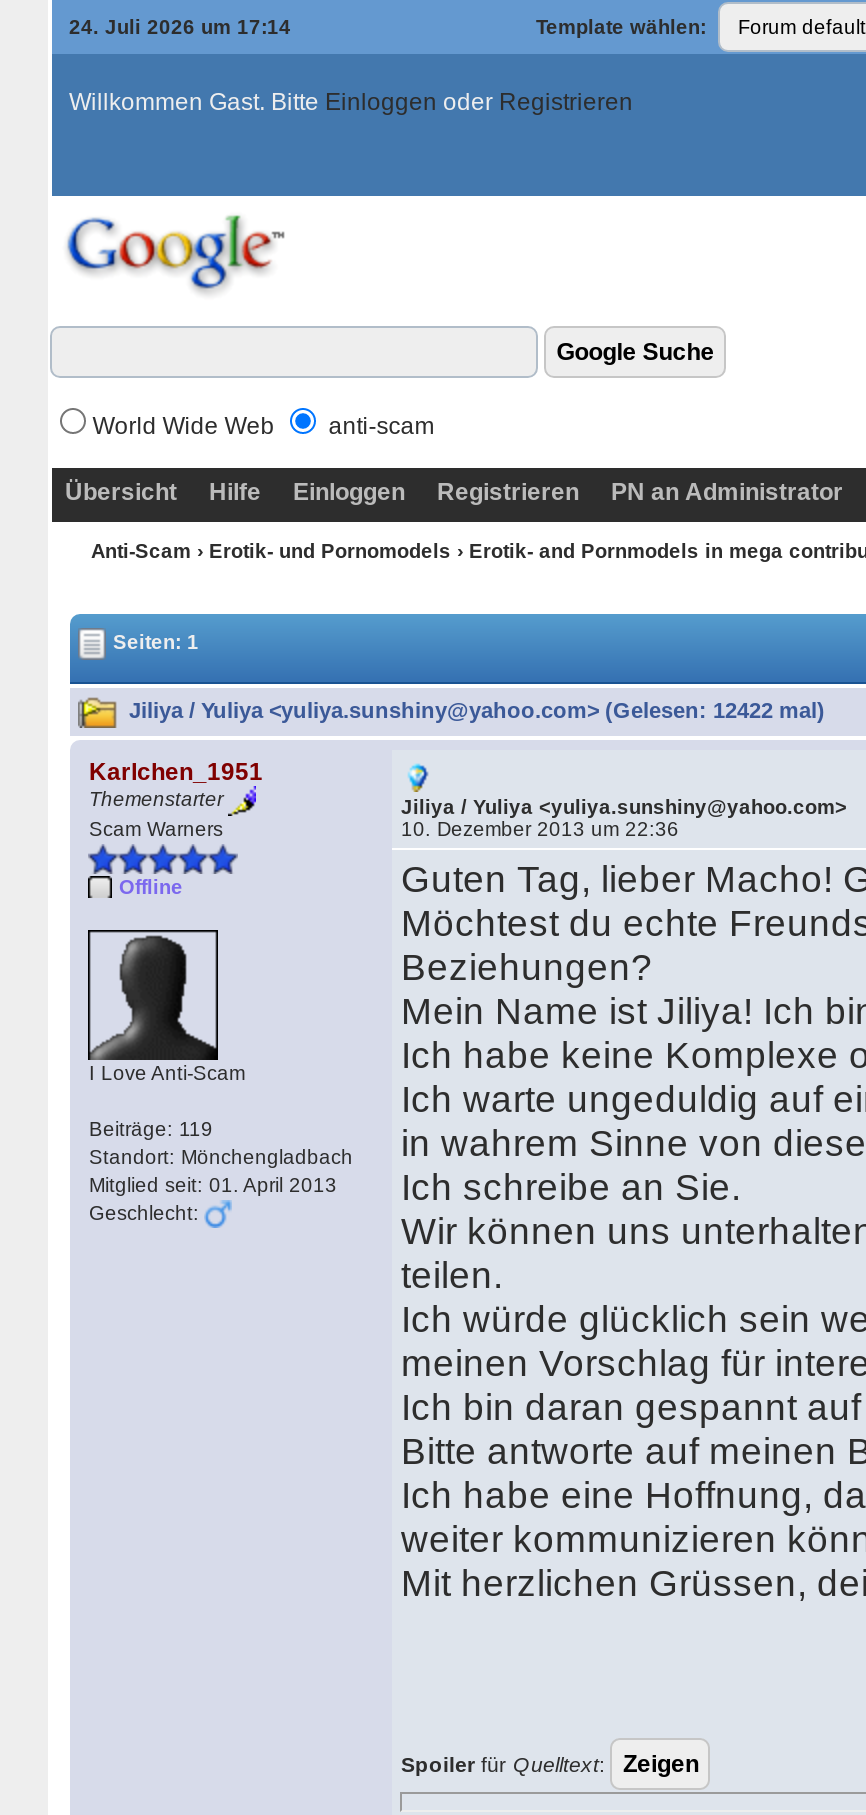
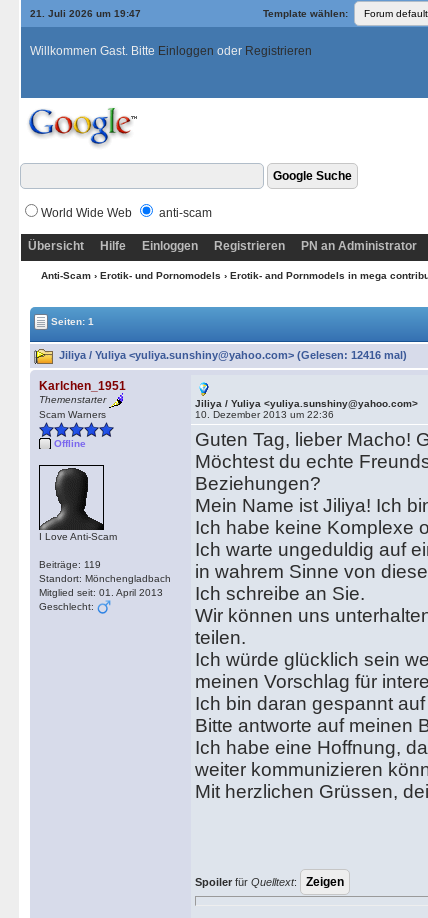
- 24. Juli 2026 um 17:14
+ 21. Juli 2026 um 19:47

- Jiliya / Yuliya <yuliya.sunshiny@yahoo.com> (Gelesen: 12422 mal)
+ Jiliya / Yuliya <yuliya.sunshiny@yahoo.com> (Gelesen: 12416 mal)
